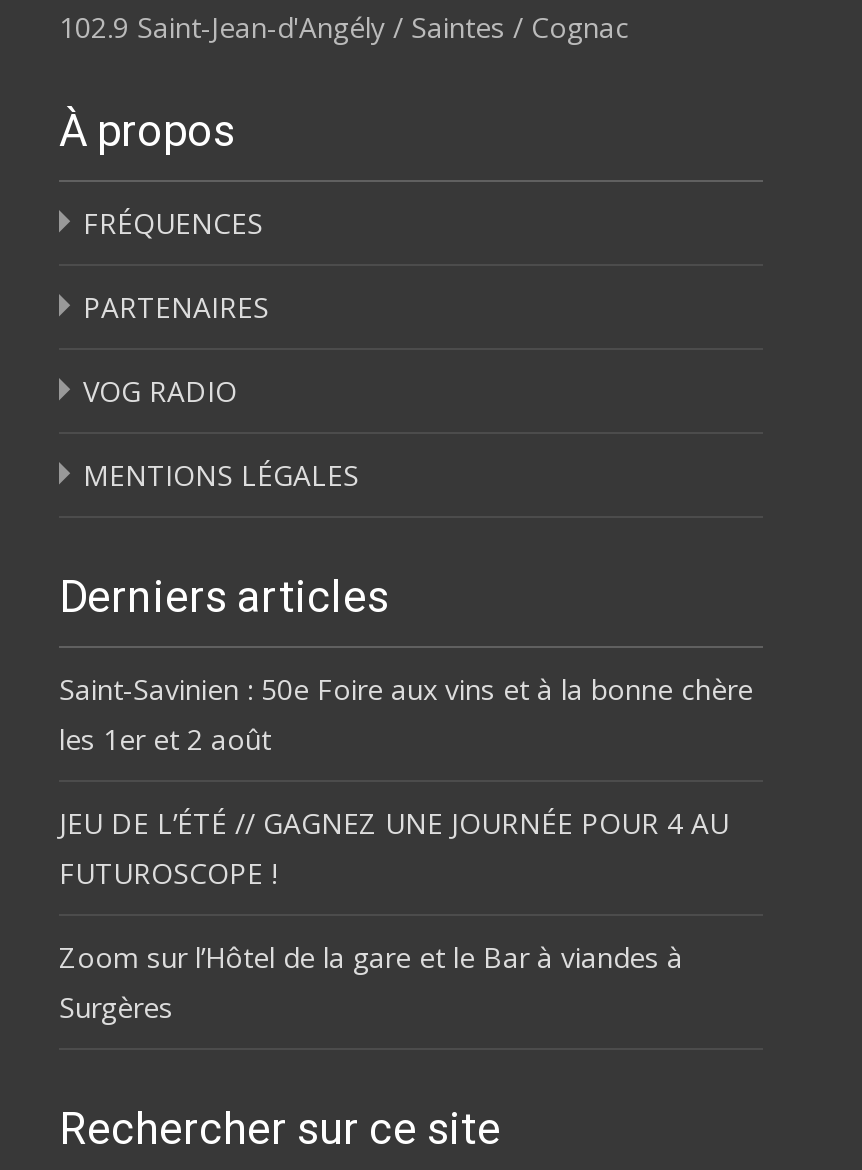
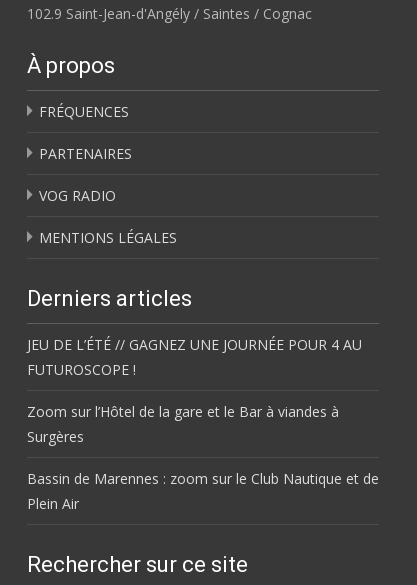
- Saint-Savinien : 50e Foire aux vins et à la bonne chère
- les 1er et 2 août

moved up: JEU DE L’ÉTÉ // GAGNEZ UNE JOURNÉE POUR 4 AU | FUTUROSCOPE ! | Zoom sur l’Hôtel de la gare et le Bar à viandes à | Surgères

+ Bassin de Marennes : zoom sur le Club Nautique et de
+ Plein Air
